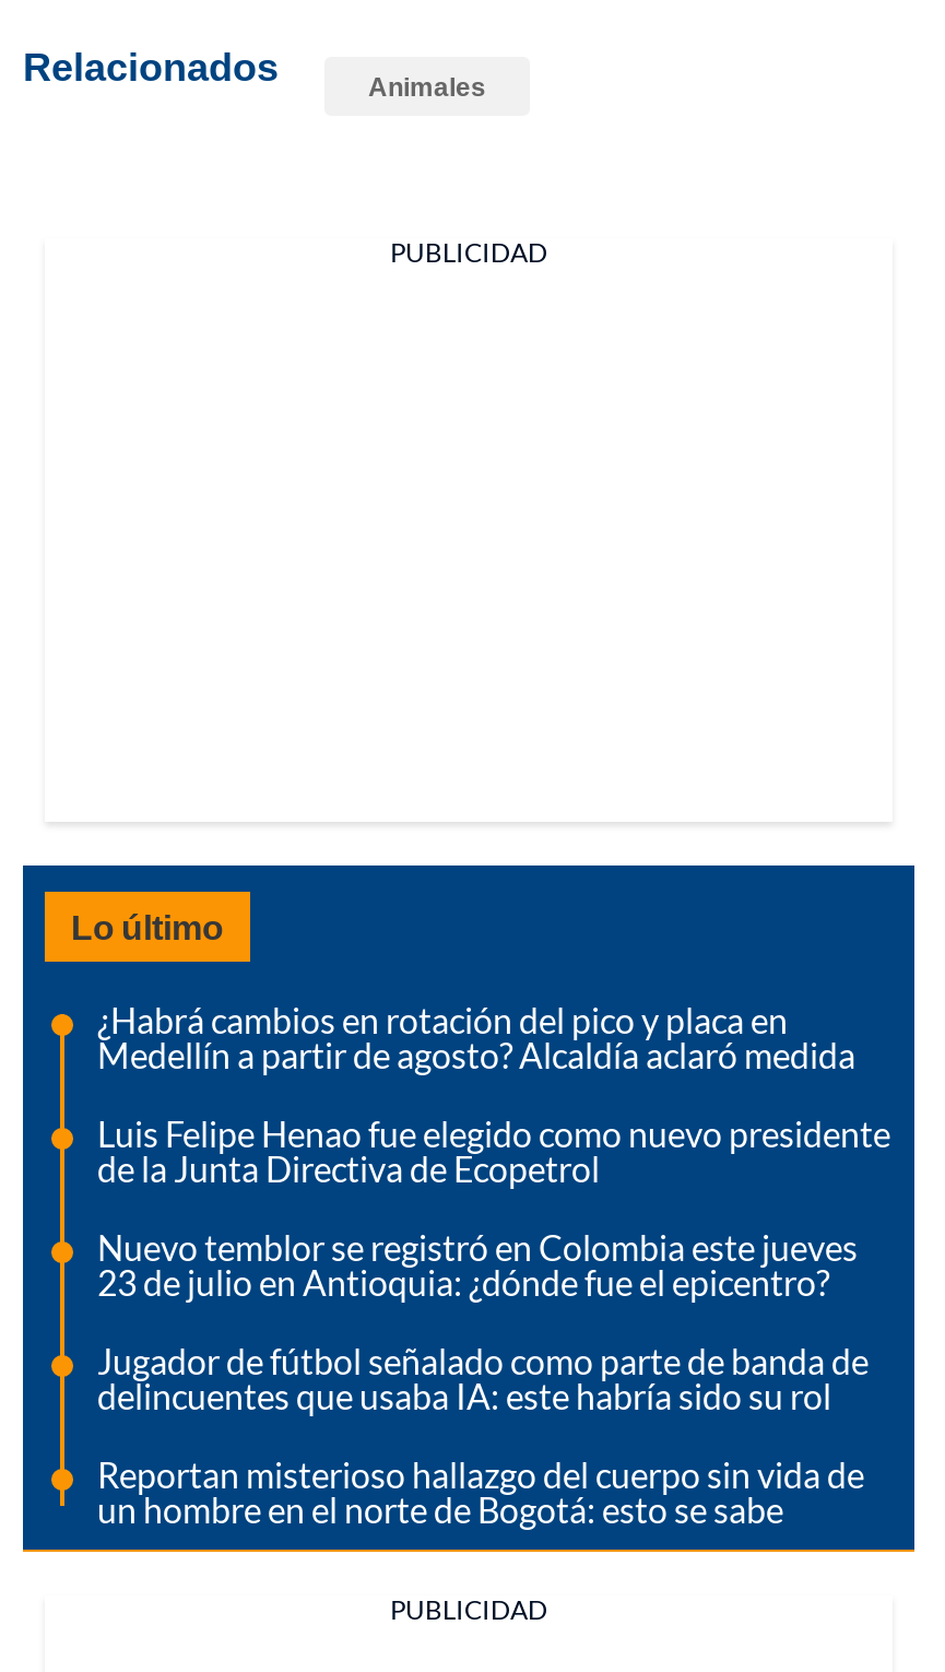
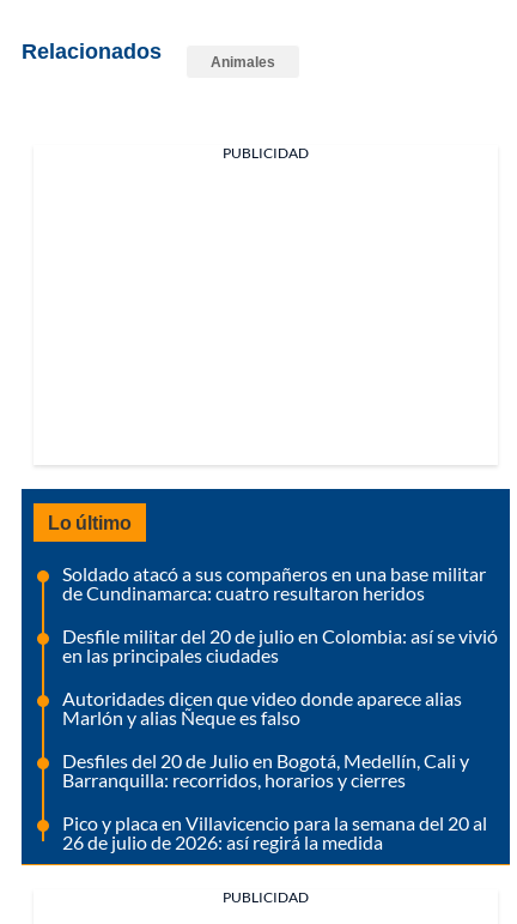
- ¿Habrá cambios en rotación del pico y placa en
- Medellín a partir de agosto? Alcaldía aclaró medida
+ Soldado atacó a sus compañeros en una base militar
+ de Cundinamarca: cuatro resultaron heridos

- Luis Felipe Henao fue elegido como nuevo presidente
- de la Junta Directiva de Ecopetrol
+ Desfile militar del 20 de julio en Colombia: así se vivió
+ en las principales ciudades

- Nuevo temblor se registró en Colombia este jueves
- 23 de julio en Antioquia: ¿dónde fue el epicentro?
+ Autoridades dicen que video donde aparece alias
+ Marlón y alias Ñeque es falso

- Jugador de fútbol señalado como parte de banda de
- delincuentes que usaba IA: este habría sido su rol
+ Desfiles del 20 de Julio en Bogotá, Medellín, Cali y
+ Barranquilla: recorridos, horarios y cierres

- Reportan misterioso hallazgo del cuerpo sin vida de
- un hombre en el norte de Bogotá: esto se sabe
+ Pico y placa en Villavicencio para la semana del 20 al
+ 26 de julio de 2026: así regirá la medida
